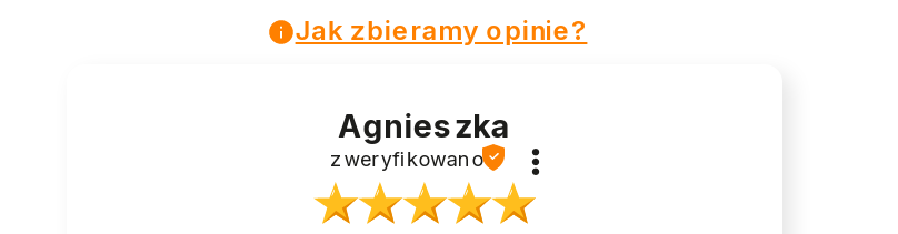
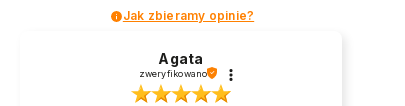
- Agnieszka
+ Agata
